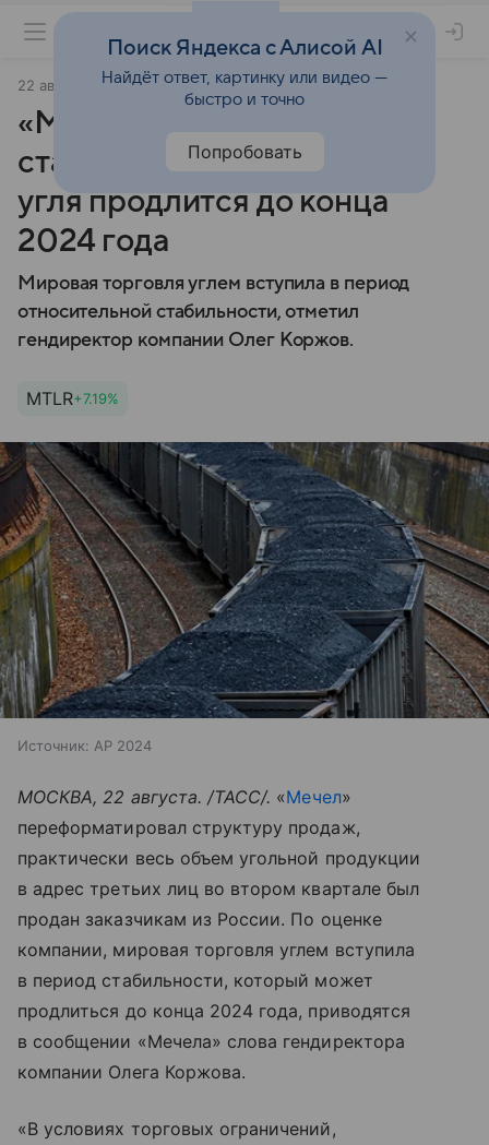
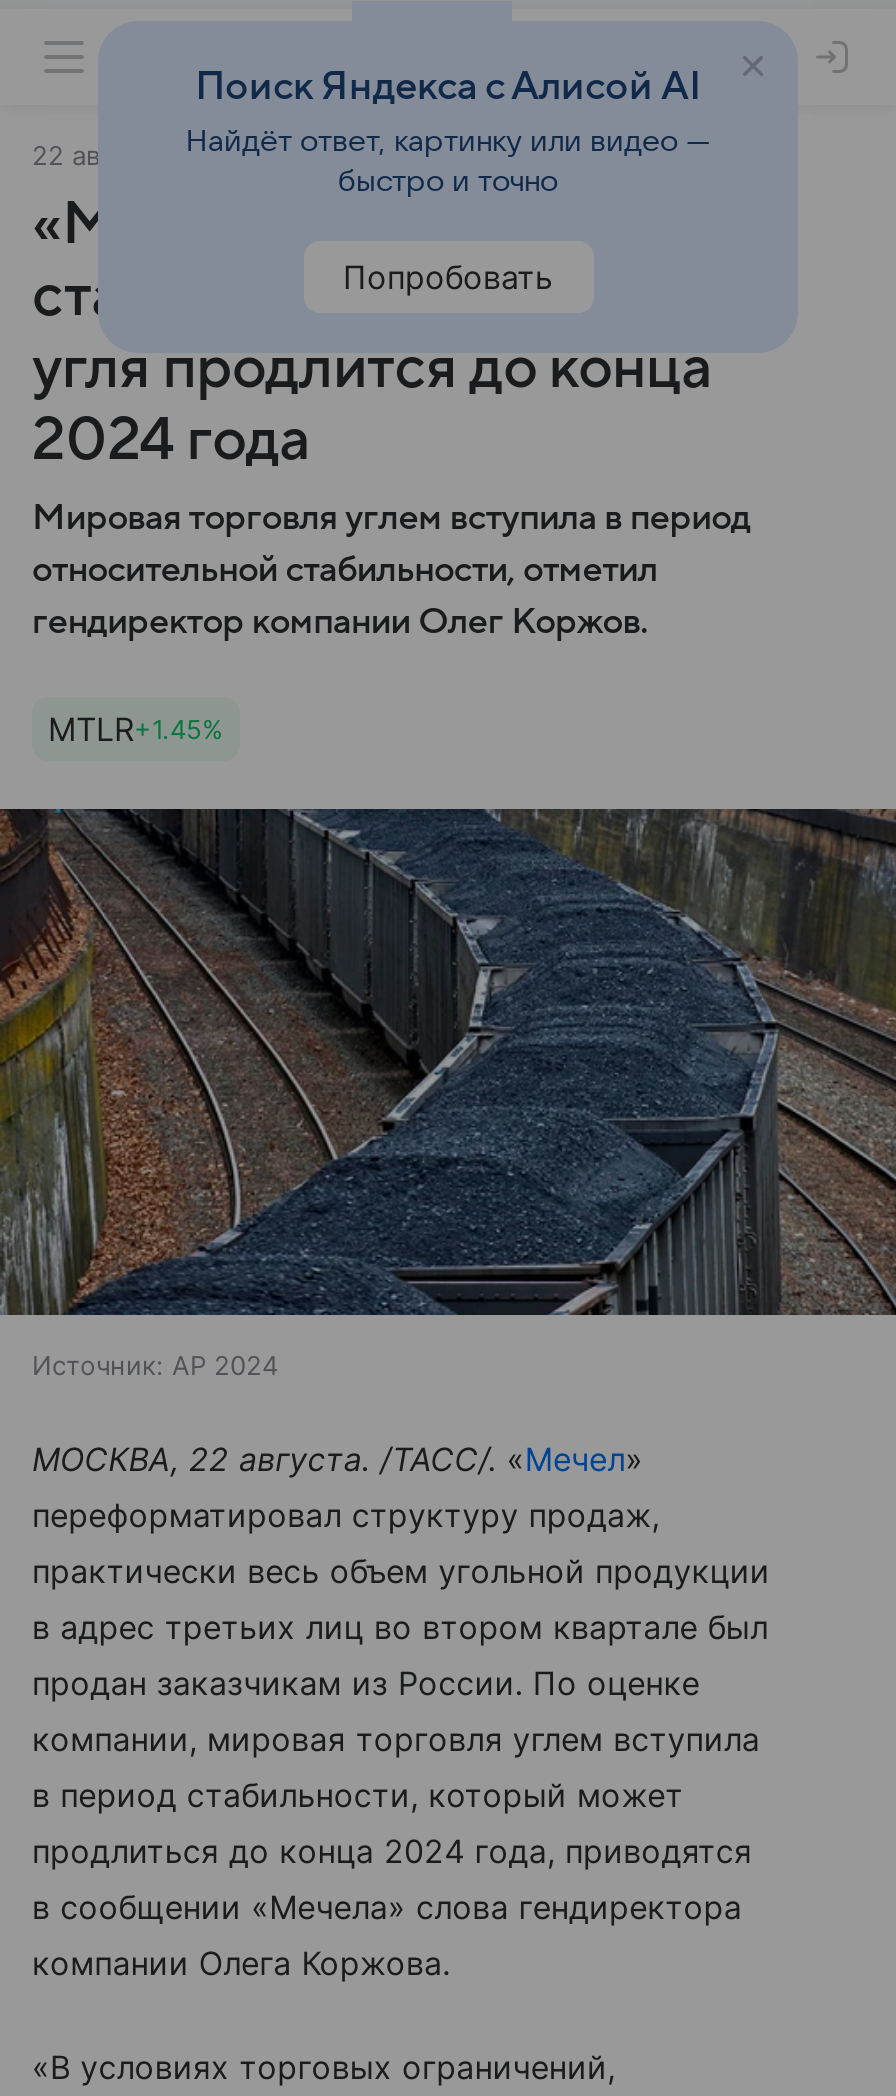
- MTLR+7.19%
+ MTLR+1.45%
